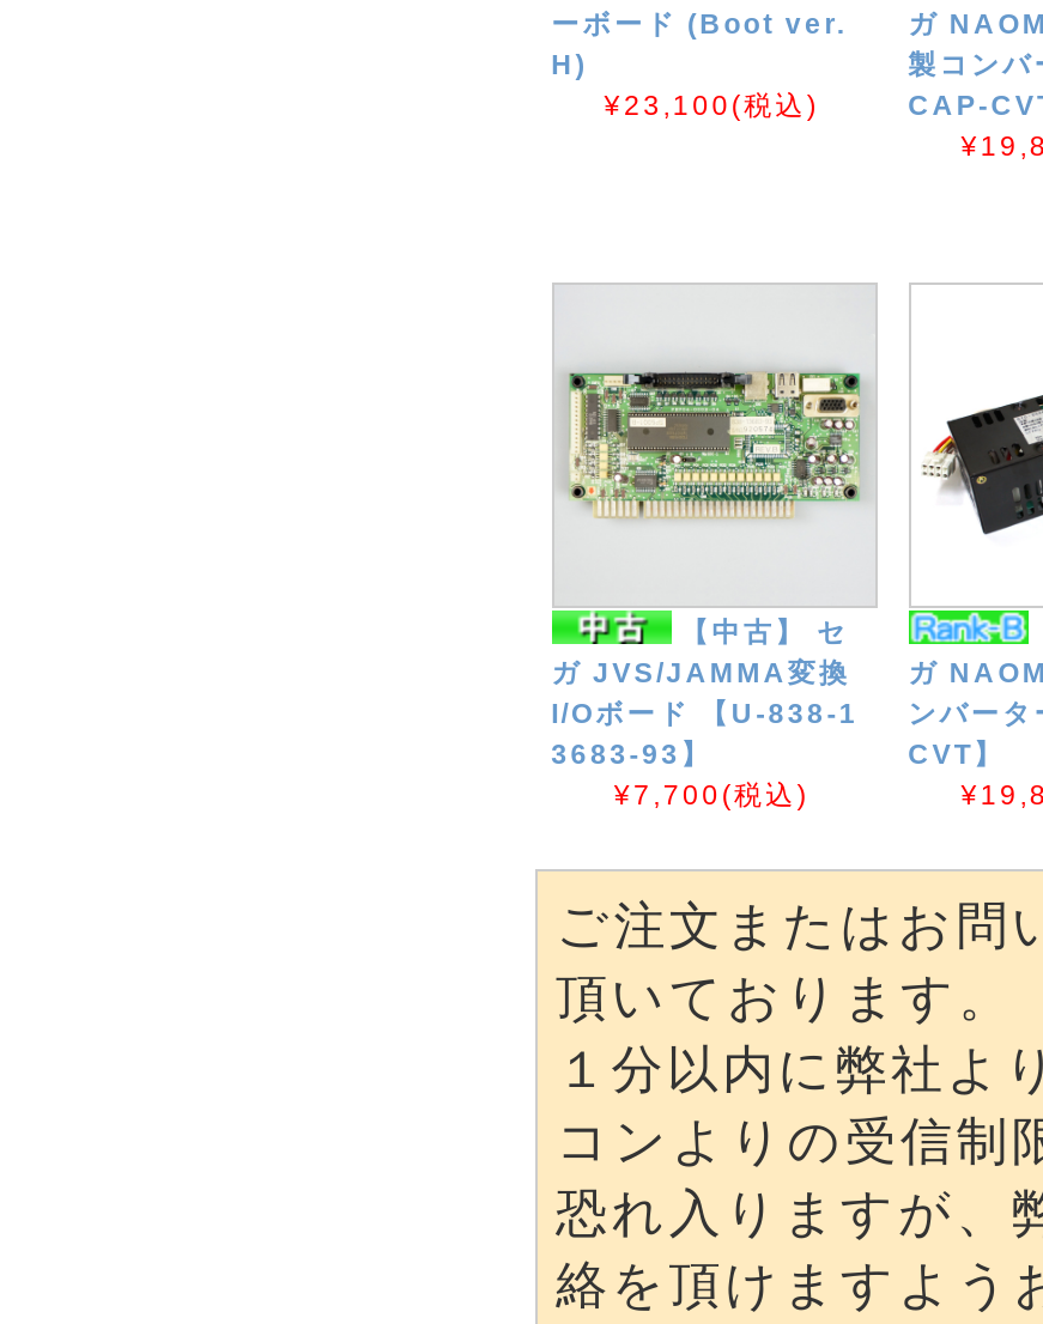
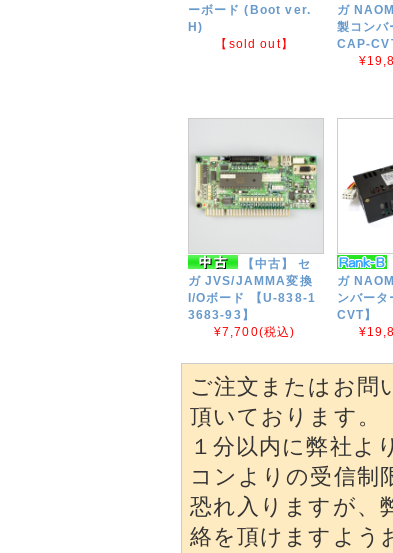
- ¥23,100 (税込)
+ 【sold out】
